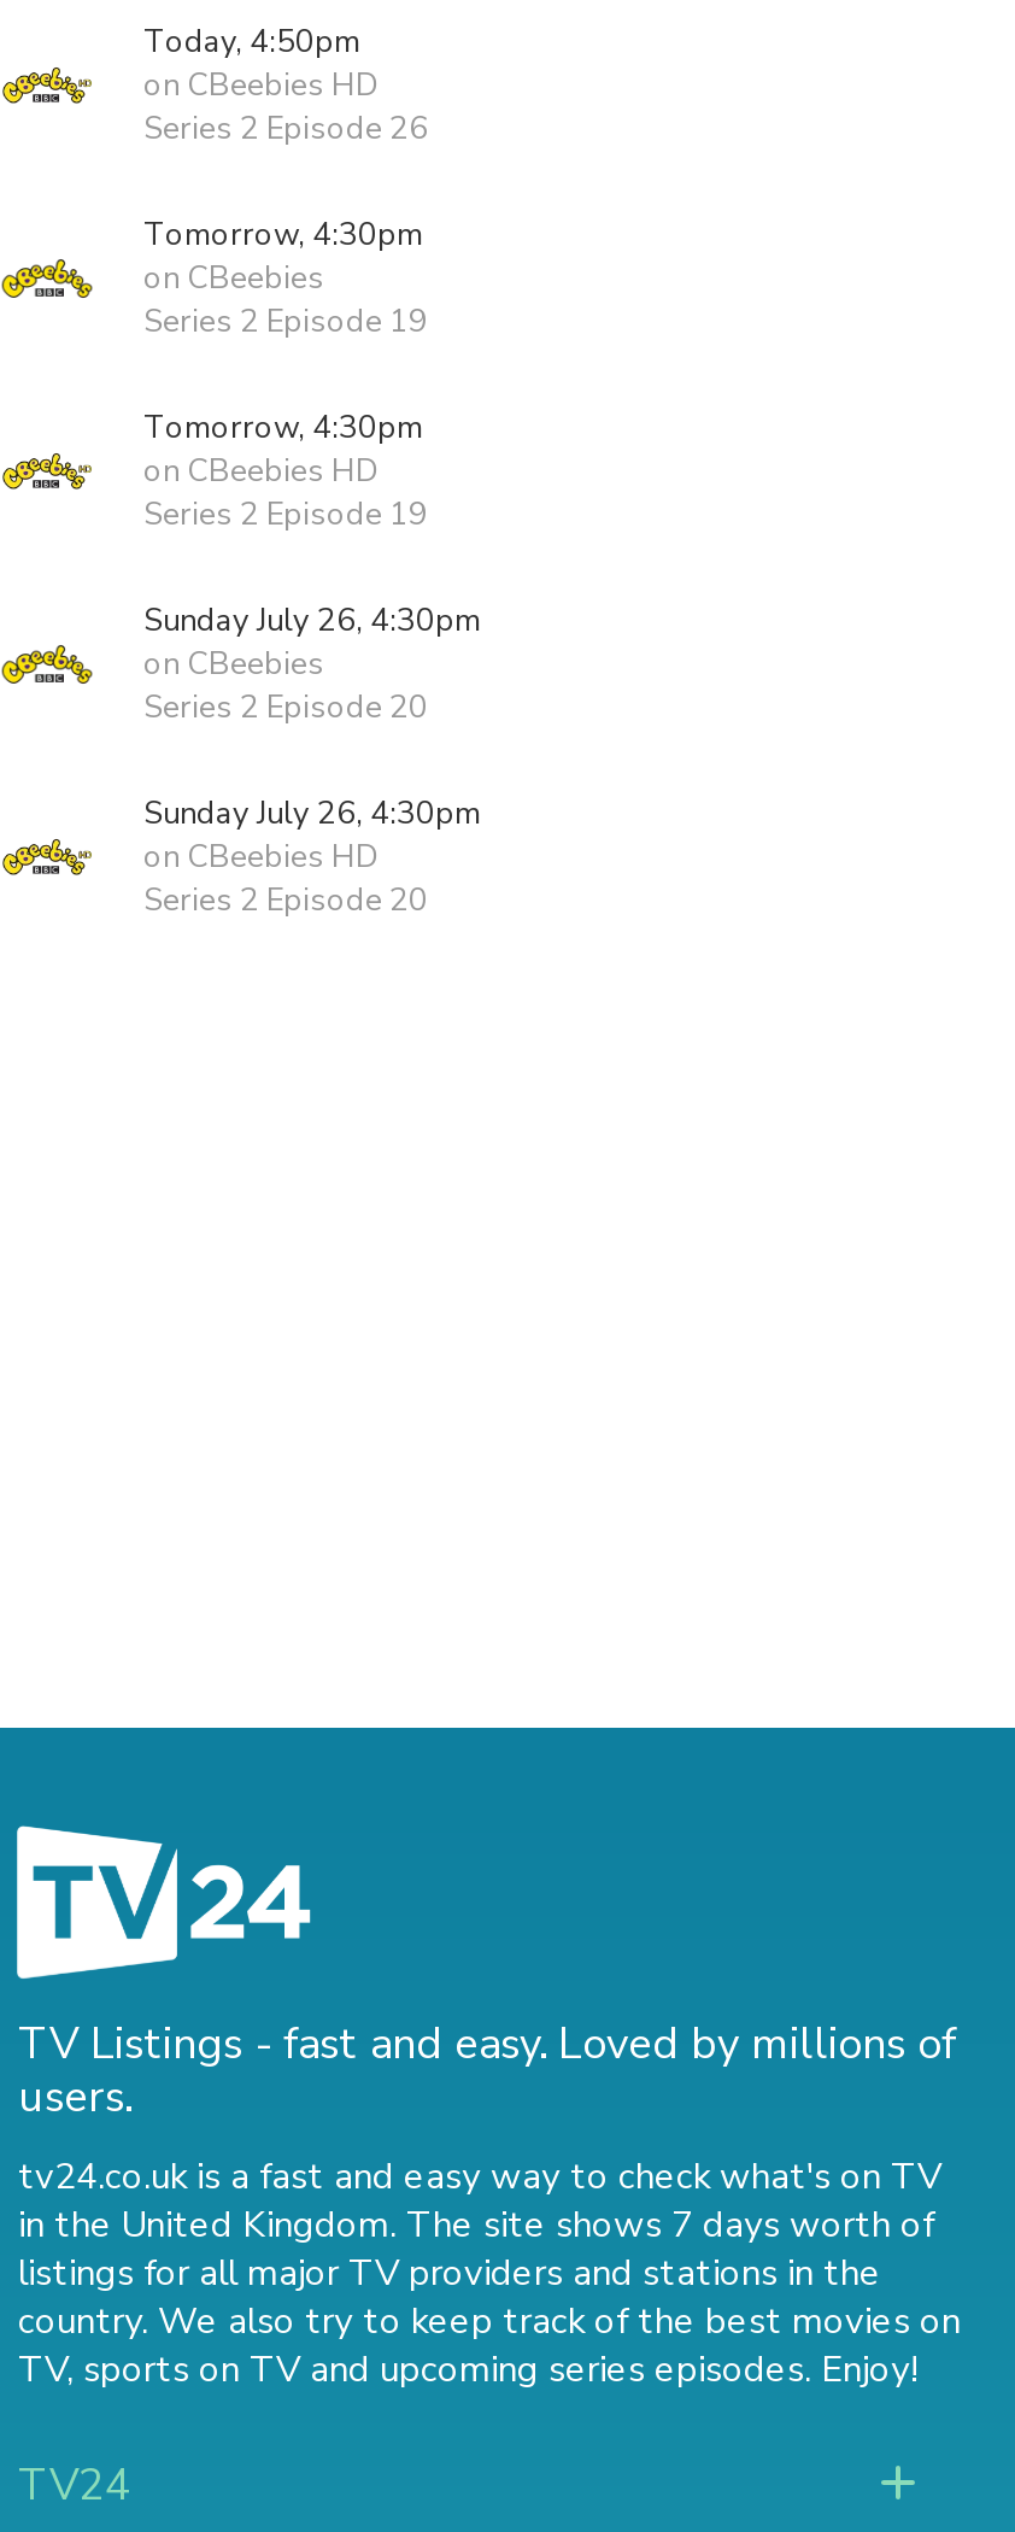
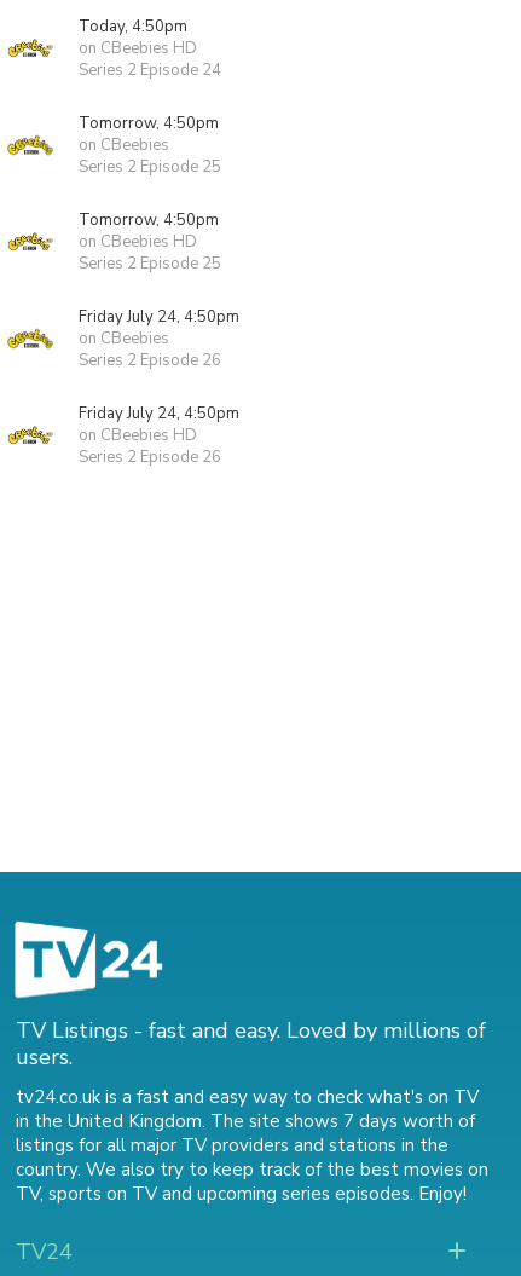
- Series 2 Episode 26
+ Series 2 Episode 24

- Tomorrow, 4:30pm
+ Tomorrow, 4:50pm

- Series 2 Episode 19
+ Series 2 Episode 25

- Tomorrow, 4:30pm
+ Tomorrow, 4:50pm

- Series 2 Episode 19
+ Series 2 Episode 25

- Sunday July 26, 4:30pm
+ Friday July 24, 4:50pm

- Series 2 Episode 20
+ Series 2 Episode 26

- Sunday July 26, 4:30pm
+ Friday July 24, 4:50pm

- Series 2 Episode 20
+ Series 2 Episode 26
